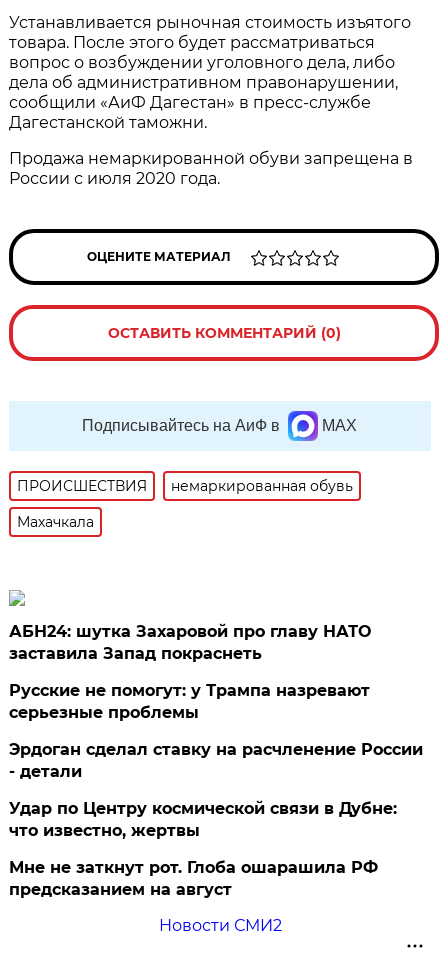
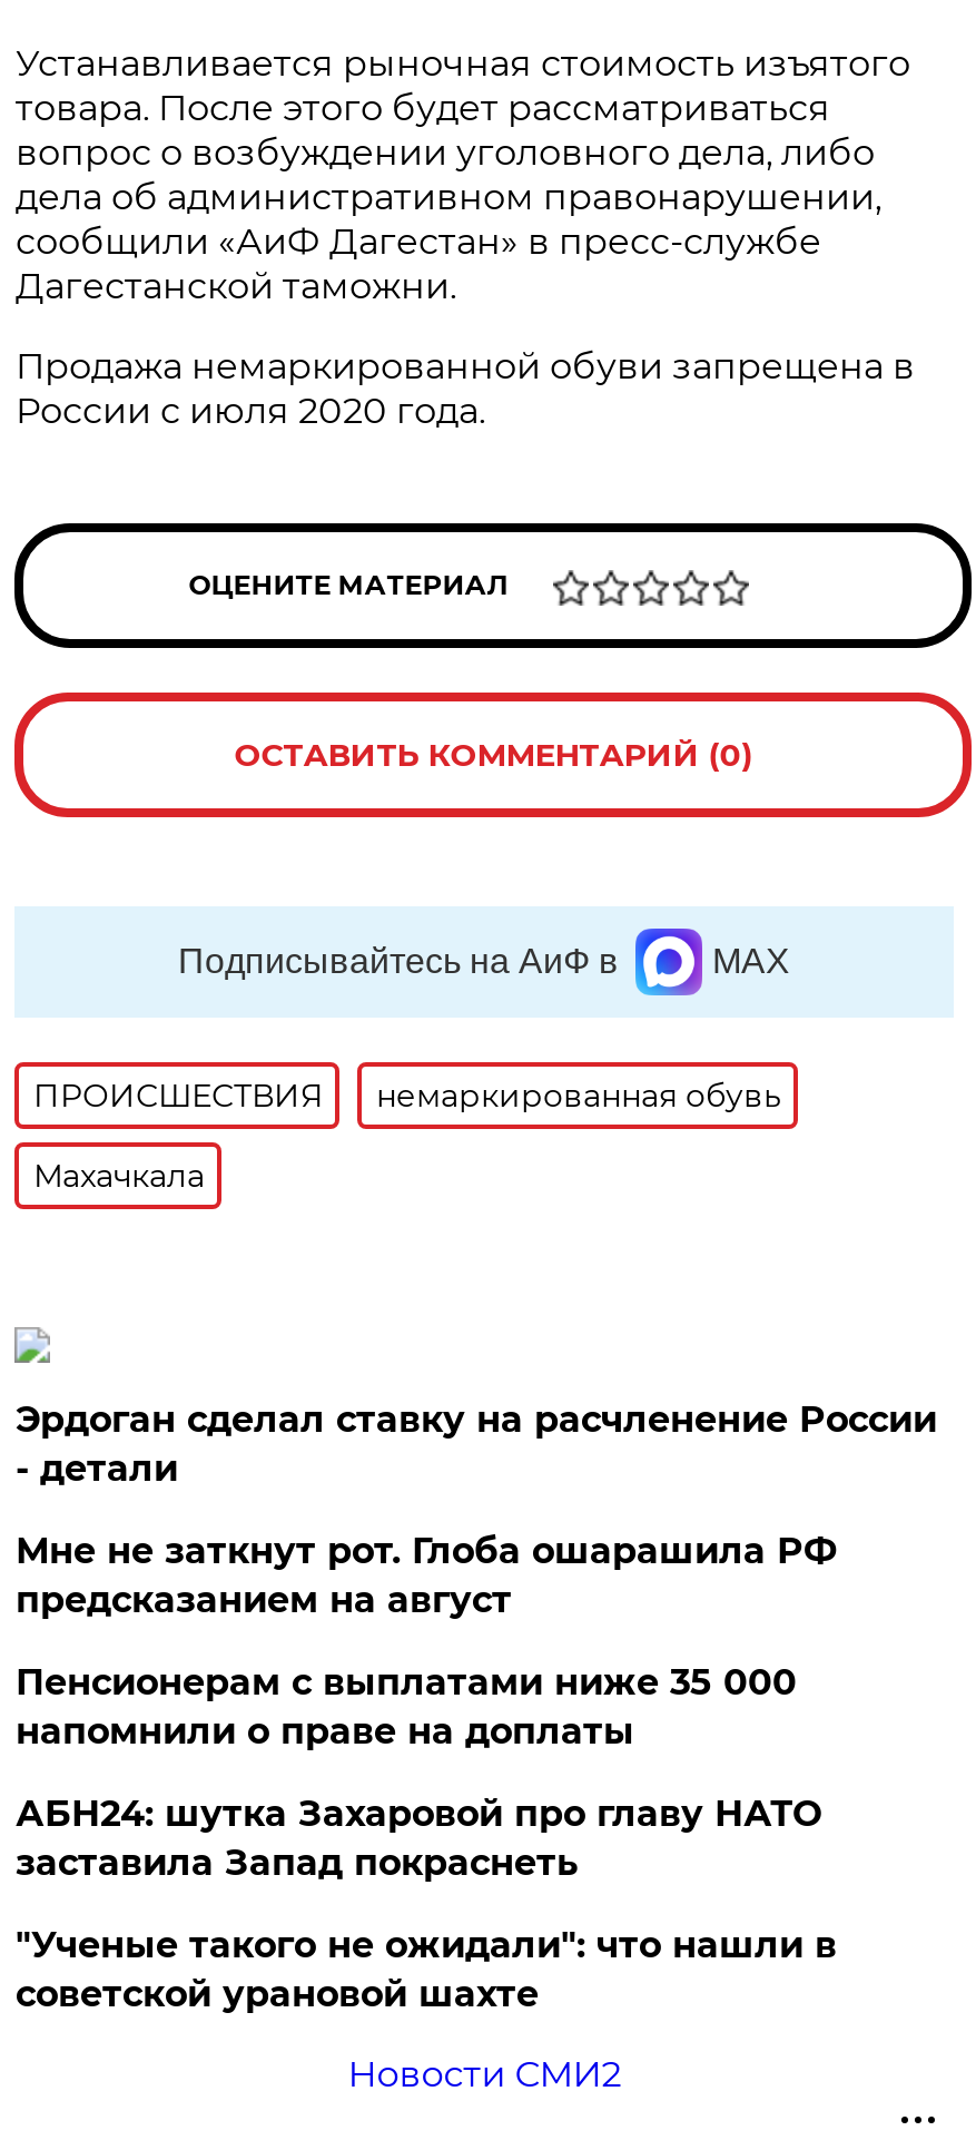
+ Пенсионерам с выплатами ниже 35 000
+ напомнили о праве на доплаты

moved down: АБН24: шутка Захаровой про главу НАТО | заставила Запад покраснеть

- Русские не помогут: у Трампа назревают
- серьезные проблемы
- Удар по Центру космической связи в Дубне:
- что известно, жертвы
+ "Ученые такого не ожидали": что нашли в
+ советской урановой шахте

moved up: Эрдоган сделал ставку на расчленение России | - детали

moved up: Мне не заткнут рот. Глоба ошарашила РФ | предсказанием на август
